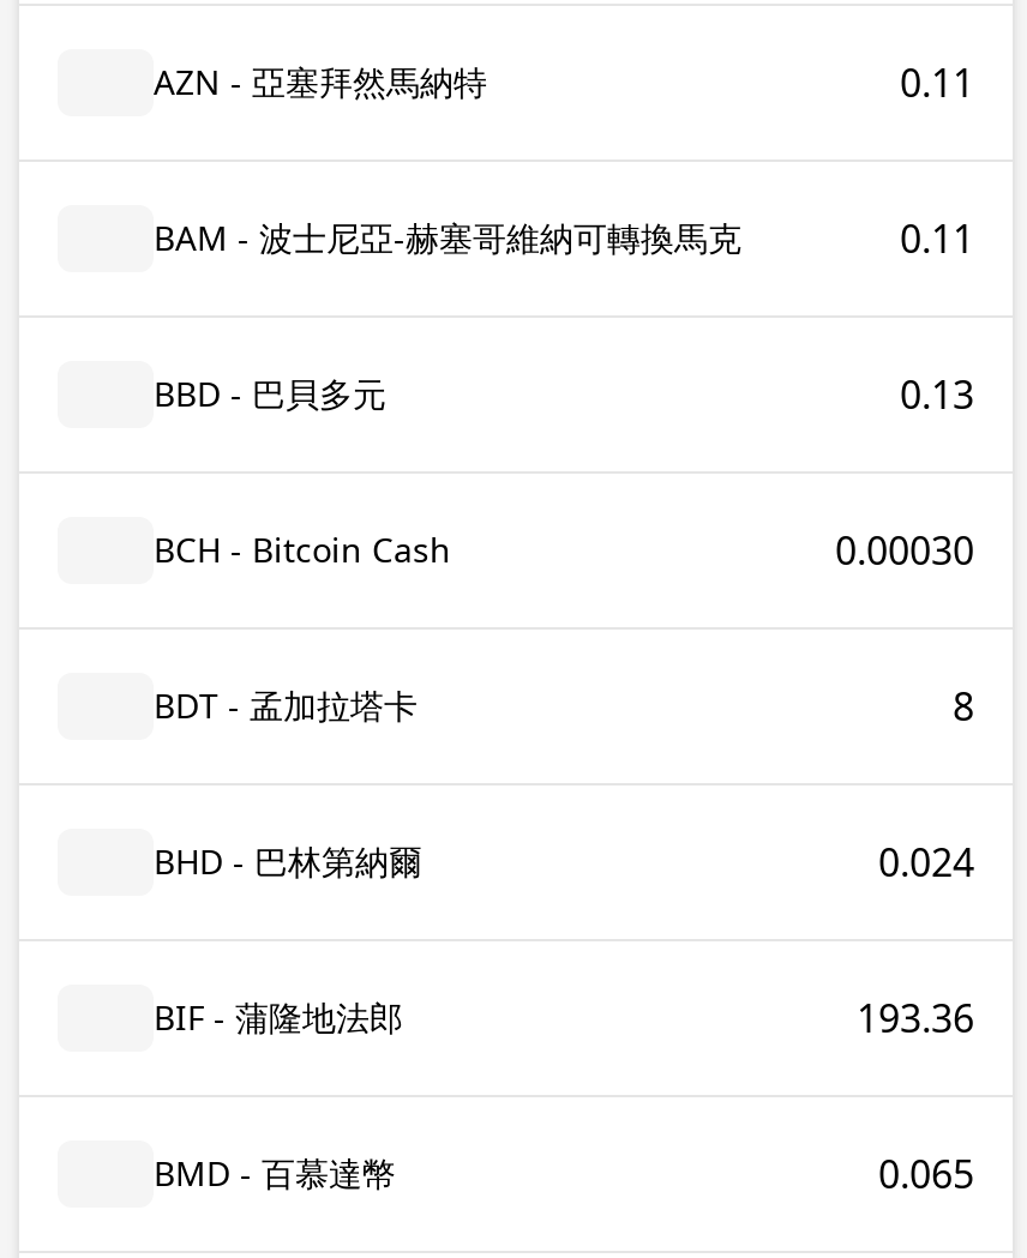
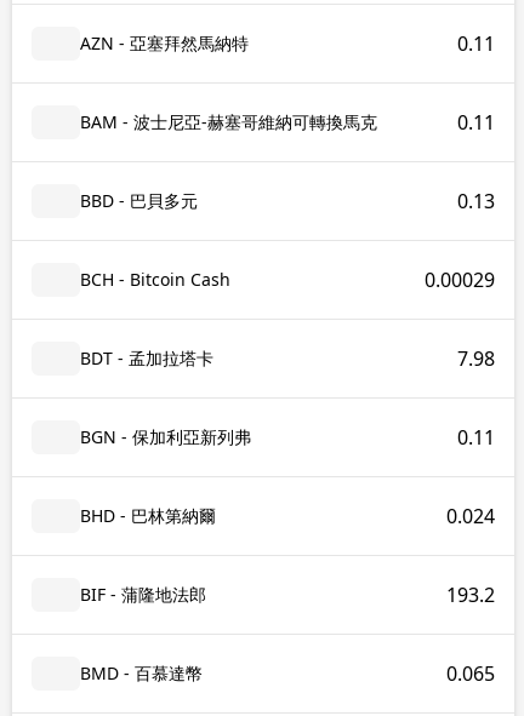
- 0.00030
+ 0.00029

- 8
+ 7.98
+ BGN - 保加利亞新列弗
+ 0.11

- 193.36
+ 193.2
